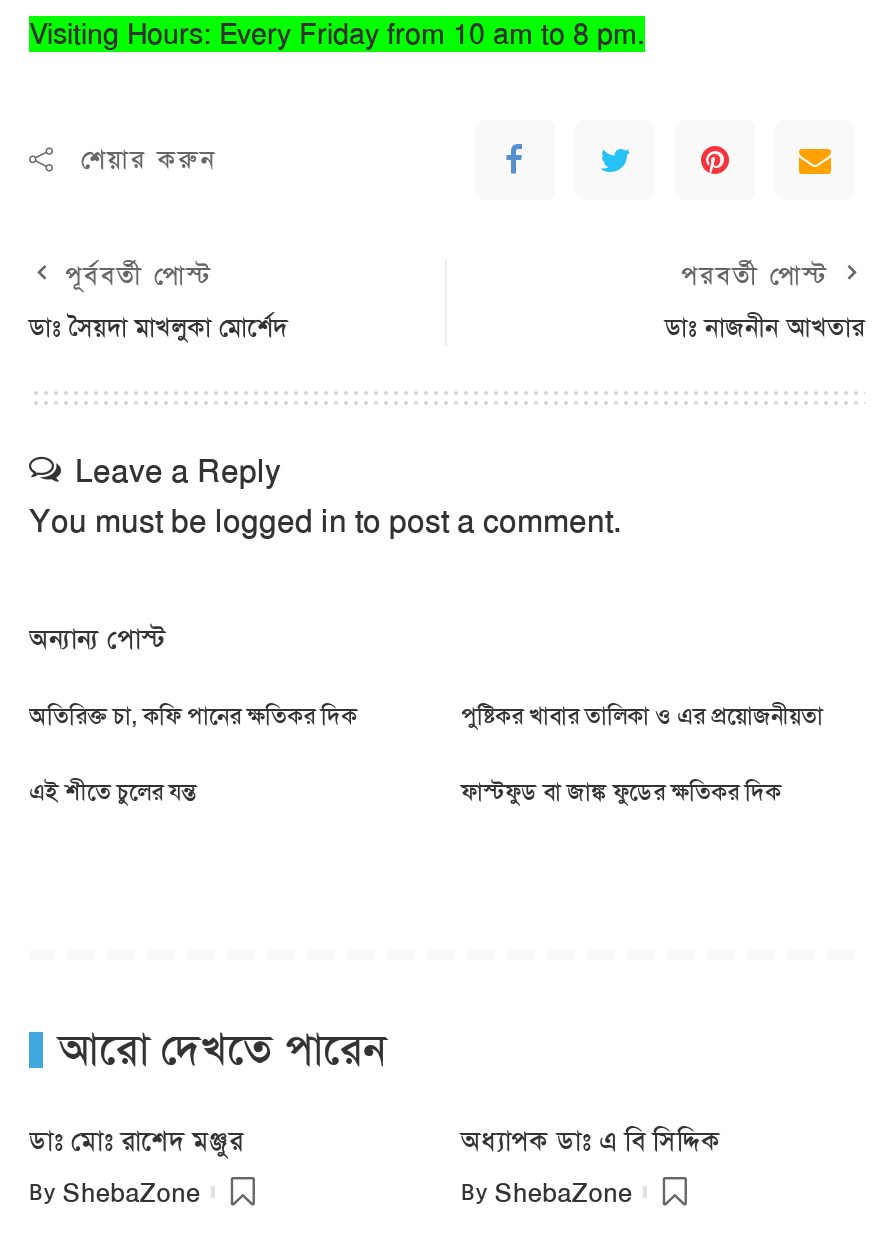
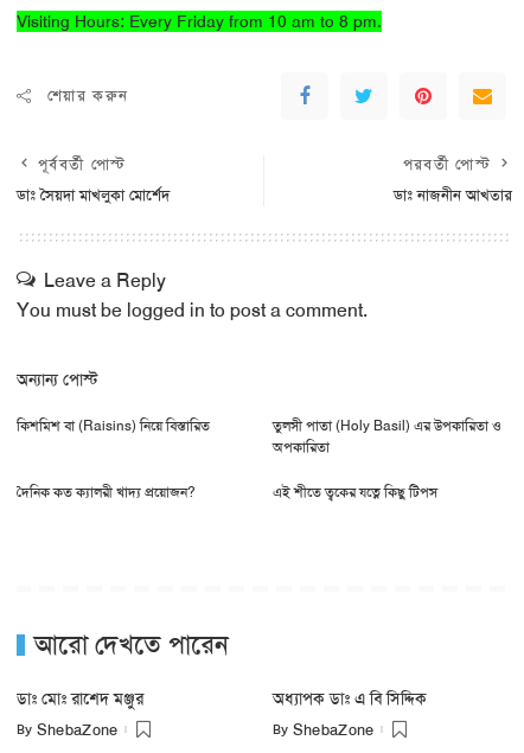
- অতিরিক্ত চা, কফি পানের ক্ষতিকর দিক
- পুষ্টিকর খাবার তালিকা ও এর প্রয়োজনীয়তা
+ কিশমিশ বা (Raisins) নিয়ে বিস্তারিত
+ তুলসী পাতা (Holy Basil) এর উপকারিতা ও
+ অপকারিতা

- এই শীতে চুলের যন্ত
- ফাস্টফুড বা জাঙ্ক ফুডের ক্ষতিকর দিক
+ দৈনিক কত ক্যালরী খাদ্য প্রয়োজন?
+ এই শীতে ত্বকের যত্নে কিছু টিপস
